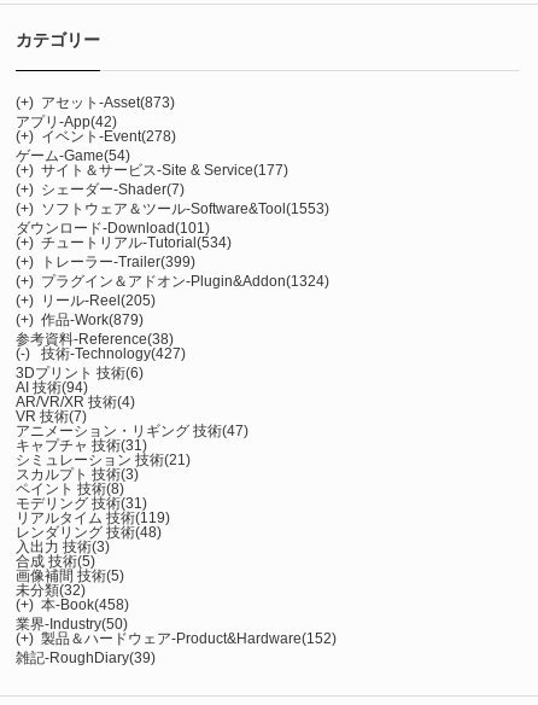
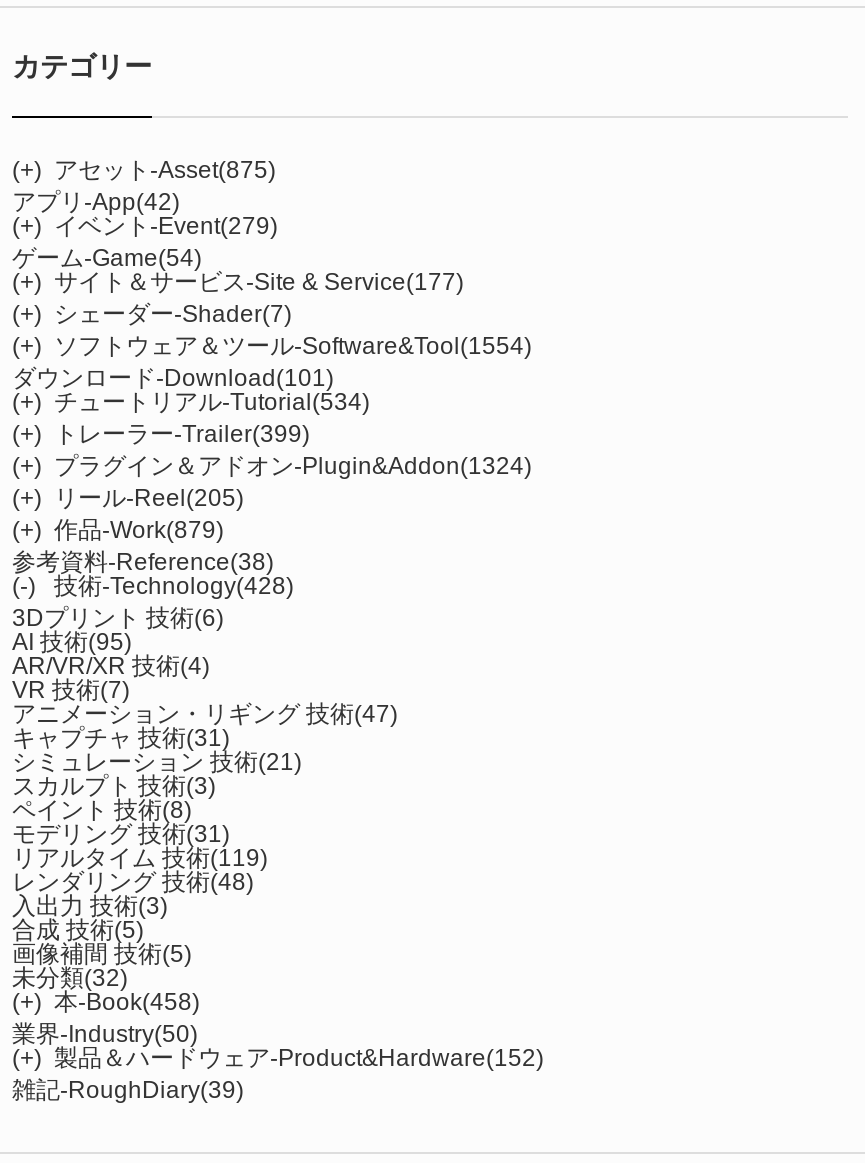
- (+) アセット-Asset(873)
+ (+) アセット-Asset(875)

- (+) イベント-Event(278)
+ (+) イベント-Event(279)

- (+) ソフトウェア＆ツール-Software&Tool(1553)
+ (+) ソフトウェア＆ツール-Software&Tool(1554)

- 技術-Technology(427)
+ 技術-Technology(428)

- AI 技術(94)
+ AI 技術(95)
